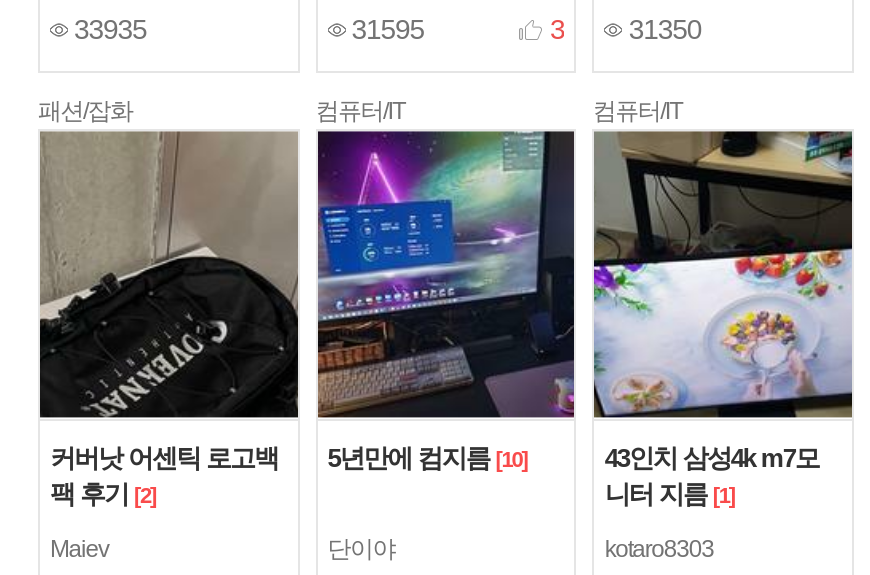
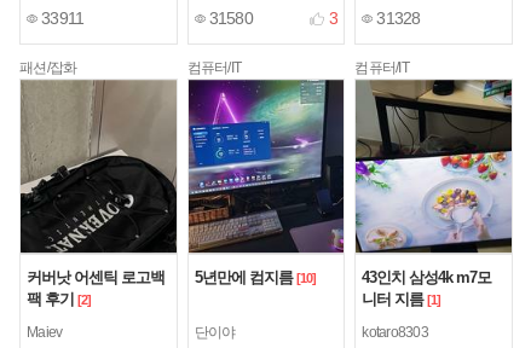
- 33935
+ 33911

- 31595
+ 31580

- 31350
+ 31328
